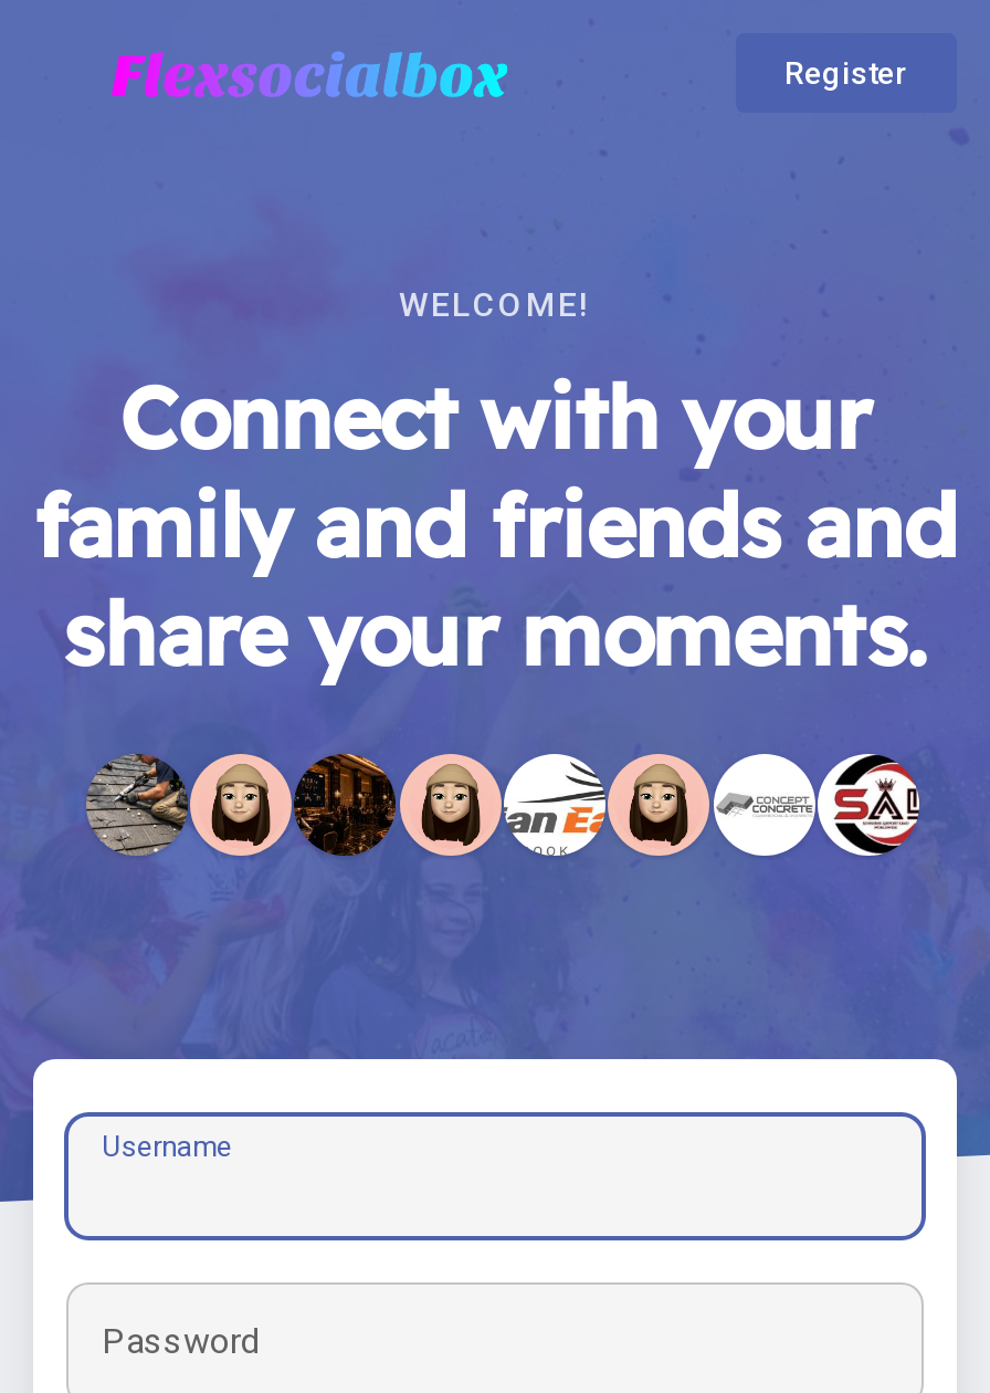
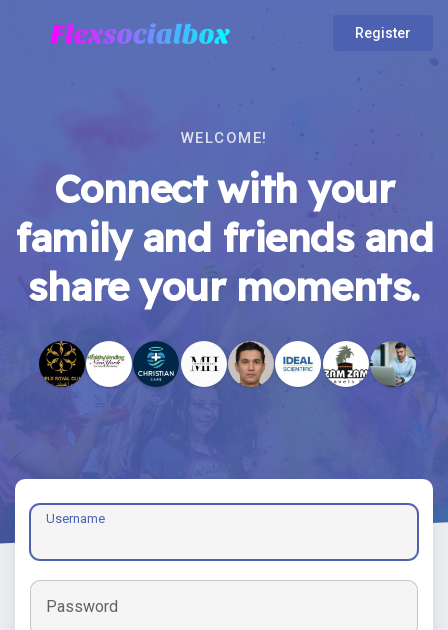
- [image]
+ [image]
